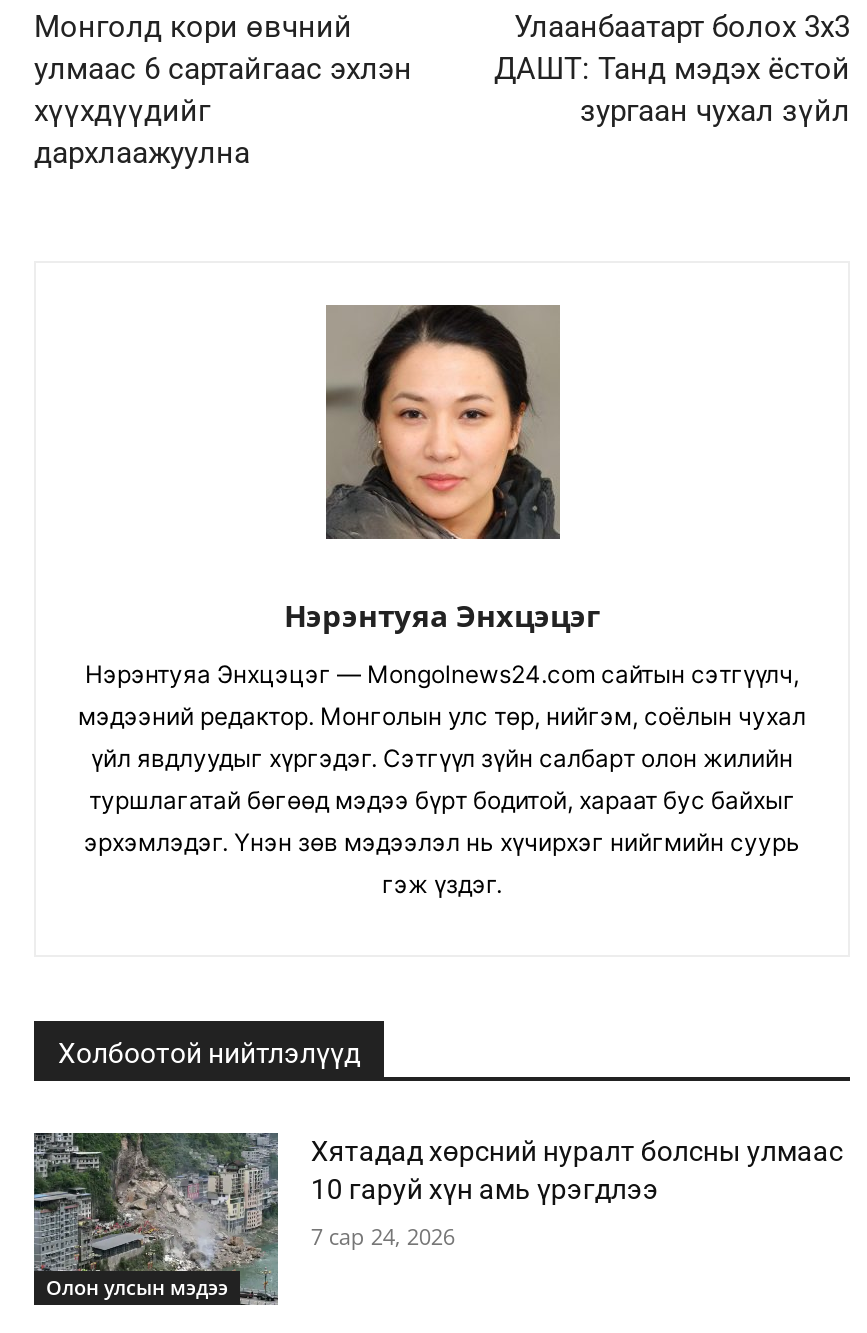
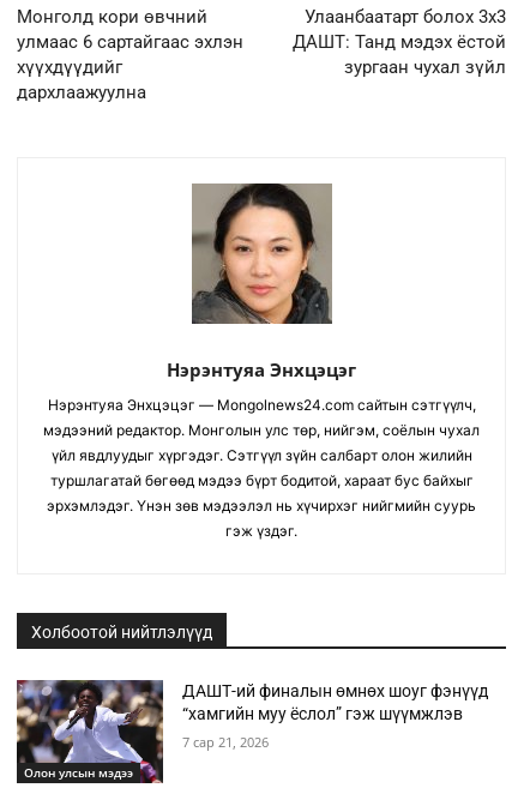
- [image]
- Хятадад хөрсний нуралт болсны улмаас
- 10 гаруй хүн амь үрэгдлээ
+ [image]
+ ДАШТ-ий финалын өмнөх шоуг фэнүүд
+ “хамгийн муу ёслол” гэж шүүмжлэв

- 7 сар 24, 2026
+ 7 сар 21, 2026
